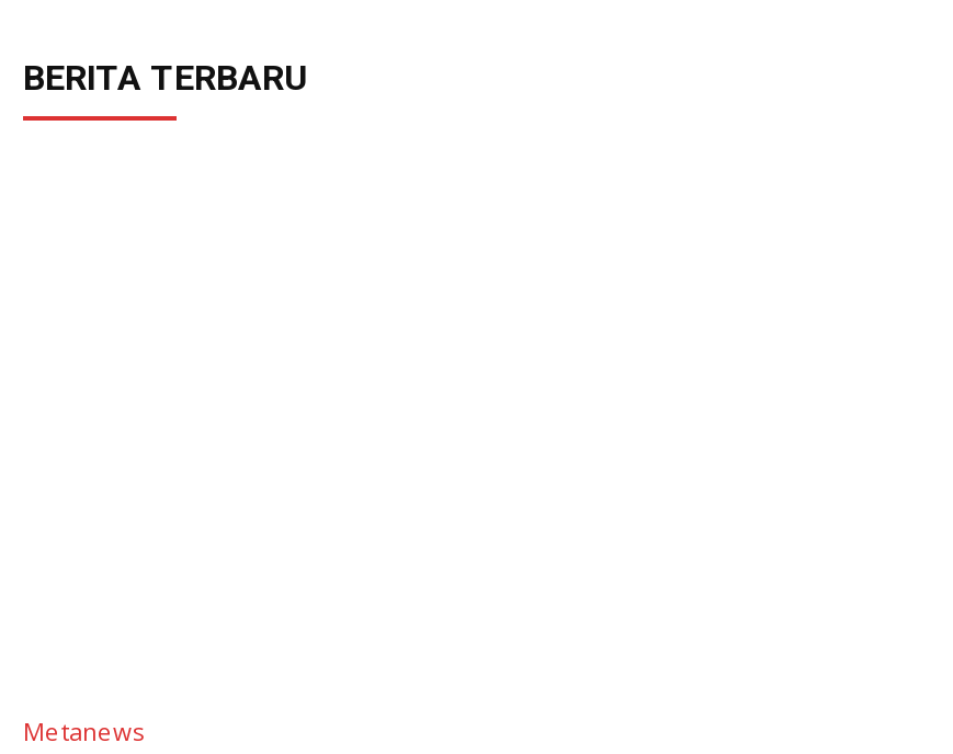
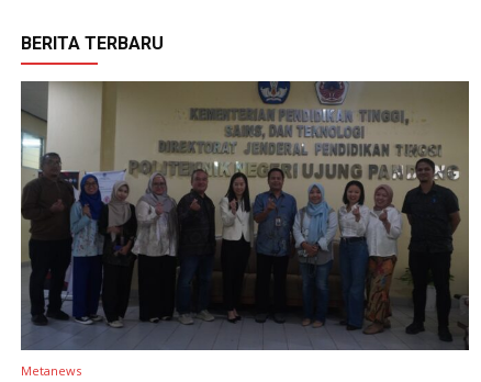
+ [image]
